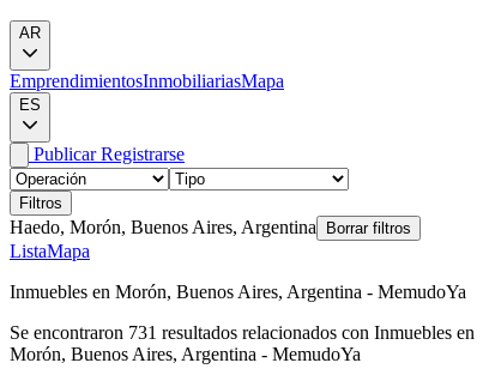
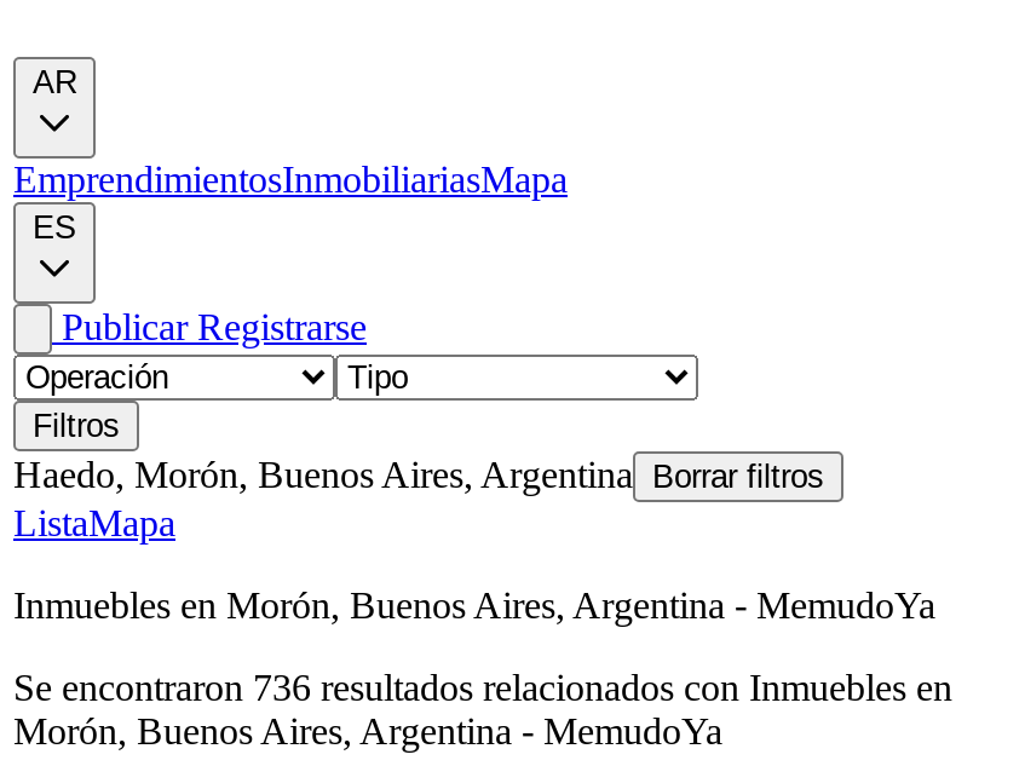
- Se encontraron 731 resultados relacionados con Inmuebles en
+ Se encontraron 736 resultados relacionados con Inmuebles en
